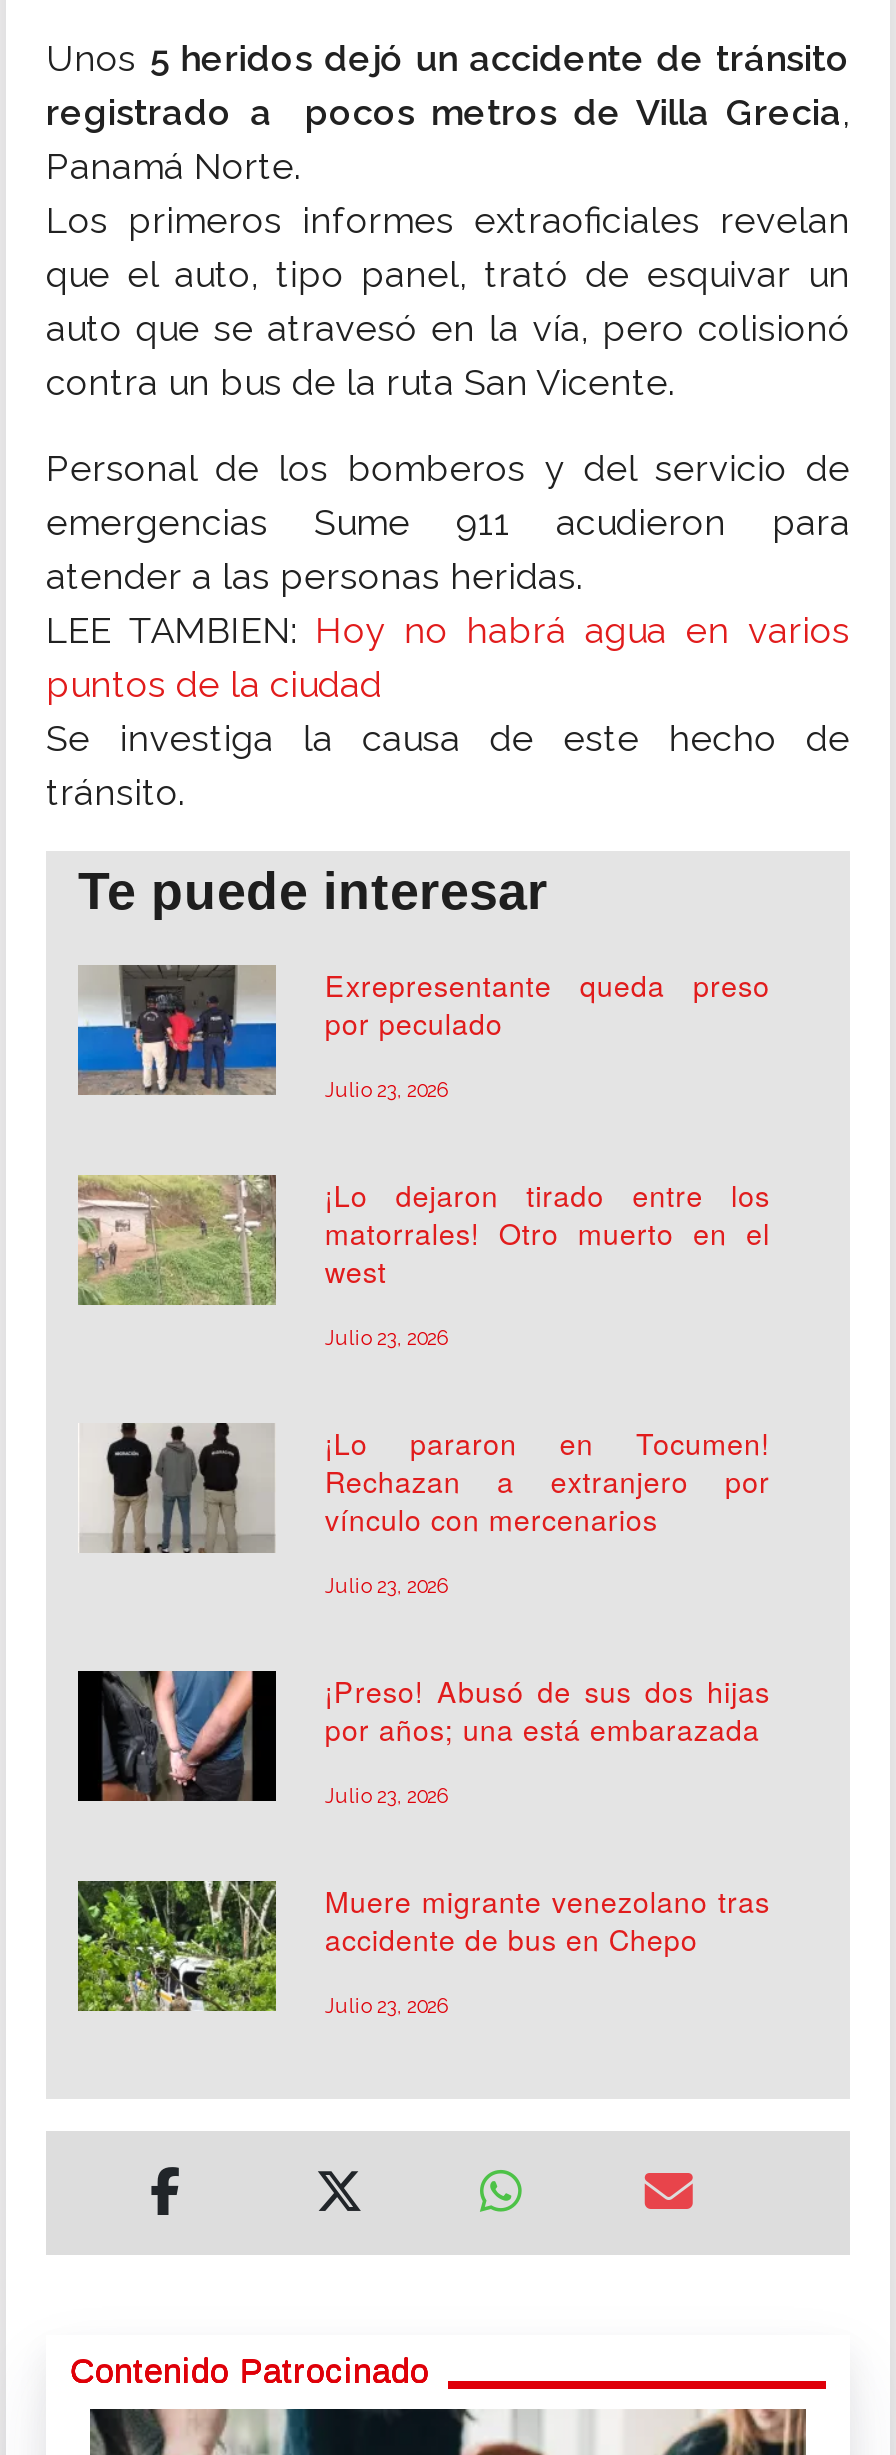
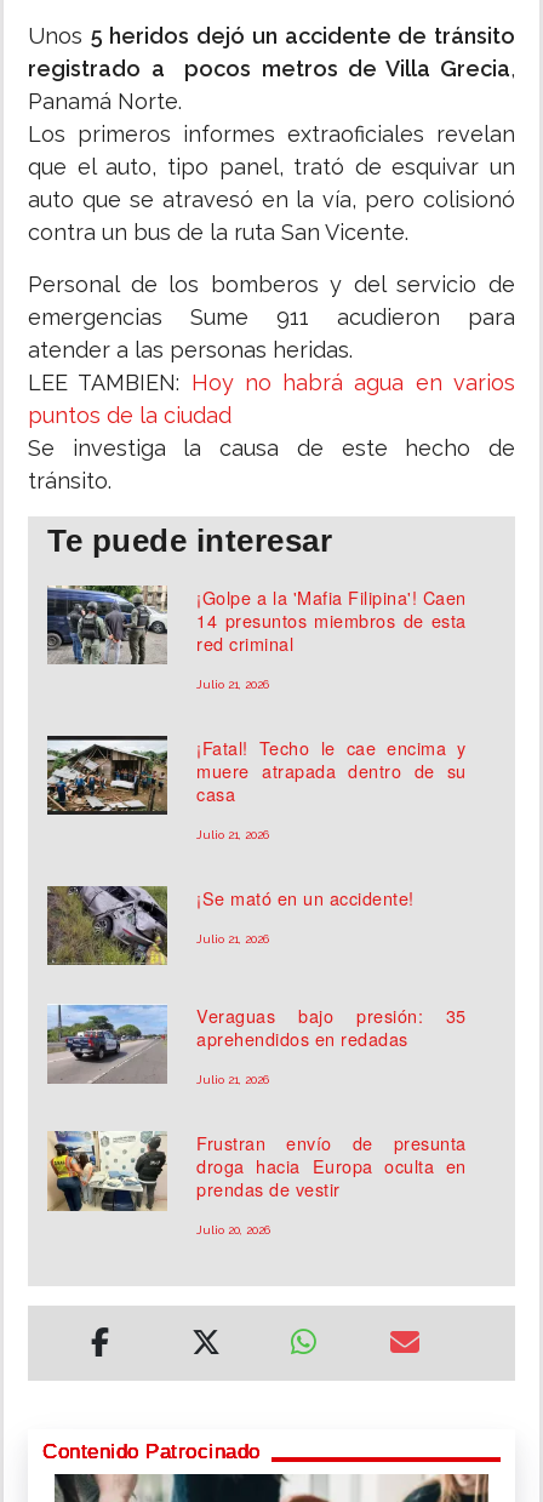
- [image]
- Exrepresentante queda preso
- por peculado
+ [image]
+ ¡Golpe a la 'Mafia Filipina'! Caen
+ 14 presuntos miembros de esta
+ red criminal

- Julio 23, 2026
+ Julio 21, 2026

- [image]
- ¡Lo dejaron tirado entre los
- matorrales! Otro muerto en el
- west
+ [image]
+ ¡Fatal! Techo le cae encima y
+ muere atrapada dentro de su
+ casa

- Julio 23, 2026
+ Julio 21, 2026

- [image]
- ¡Lo pararon en Tocumen!
- Rechazan a extranjero por
- vínculo con mercenarios
+ [image]
+ ¡Se mató en un accidente!

- Julio 23, 2026
+ Julio 21, 2026

- [image]
- ¡Preso! Abusó de sus dos hijas
- por años; una está embarazada
+ [image]
+ Veraguas bajo presión: 35
+ aprehendidos en redadas

- Julio 23, 2026
+ Julio 21, 2026

- [image]
- Muere migrante venezolano tras
- accidente de bus en Chepo
+ [image]
+ Frustran envío de presunta
+ droga hacia Europa oculta en
+ prendas de vestir

- Julio 23, 2026
+ Julio 20, 2026
